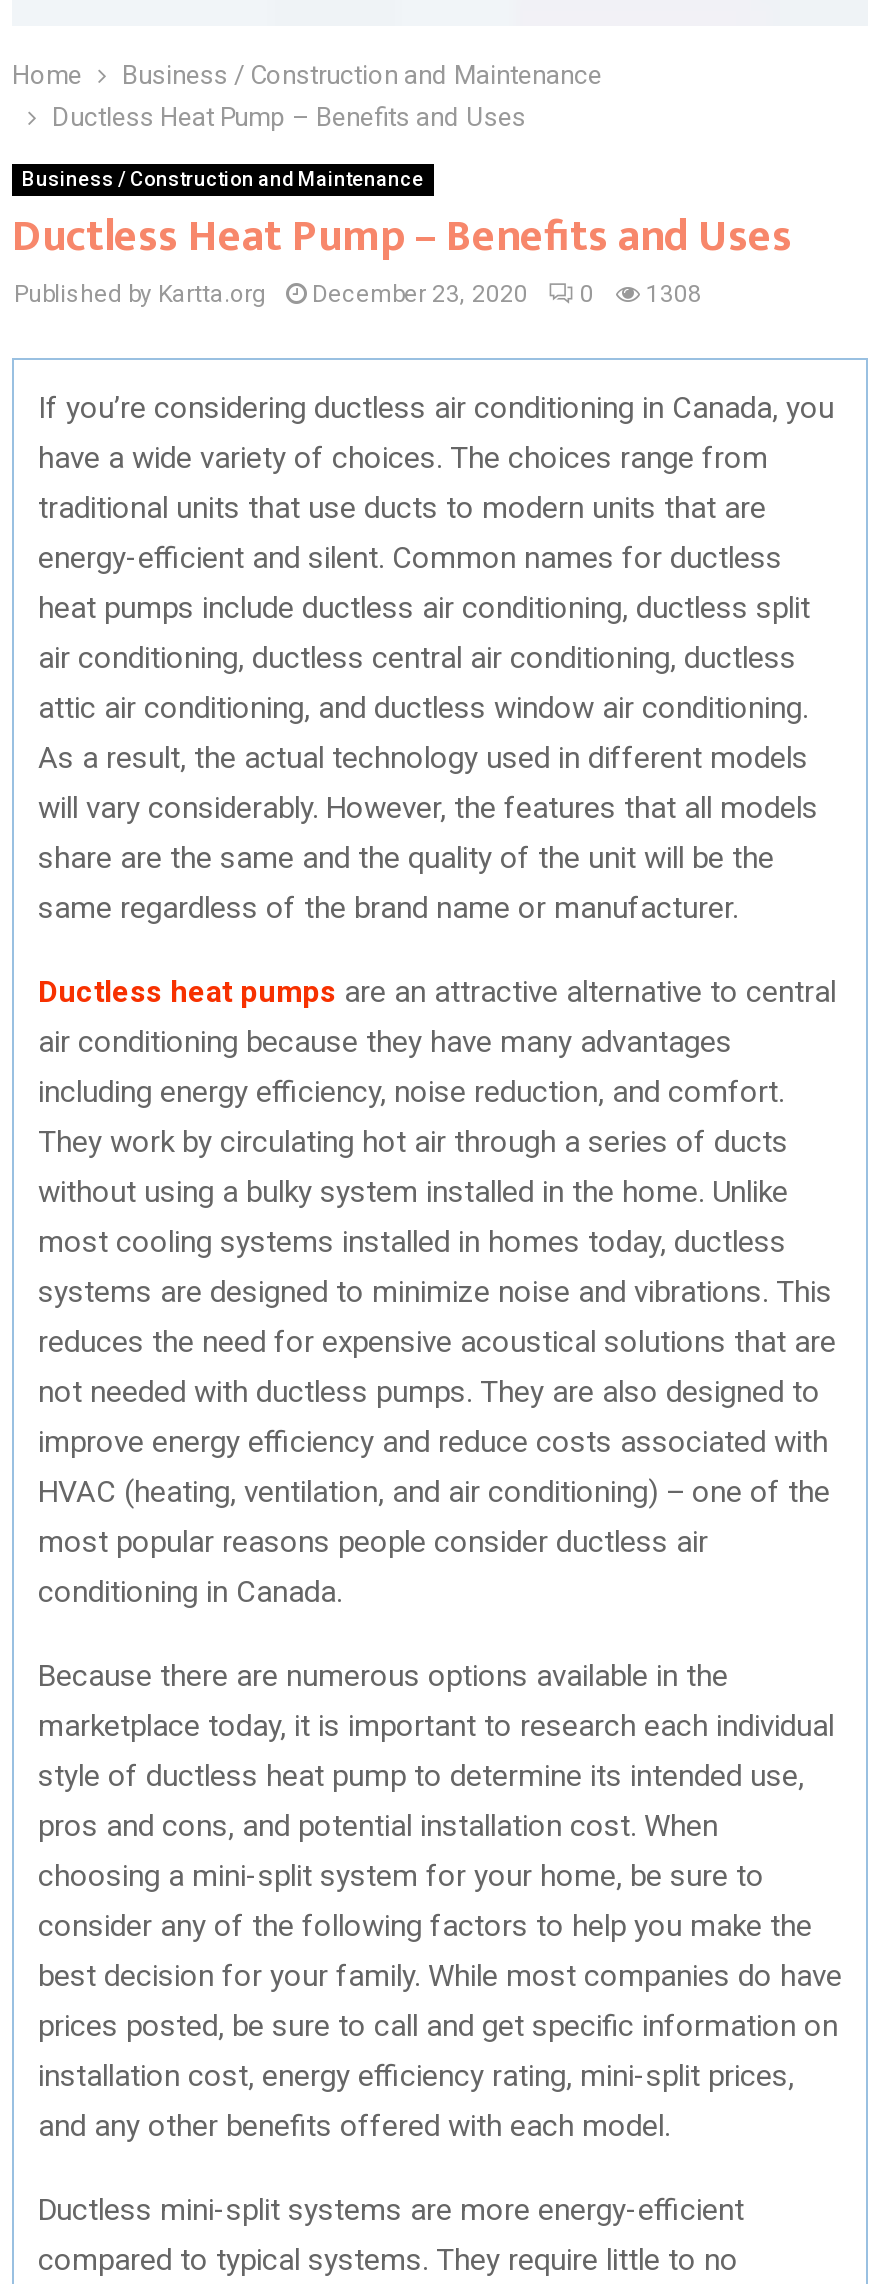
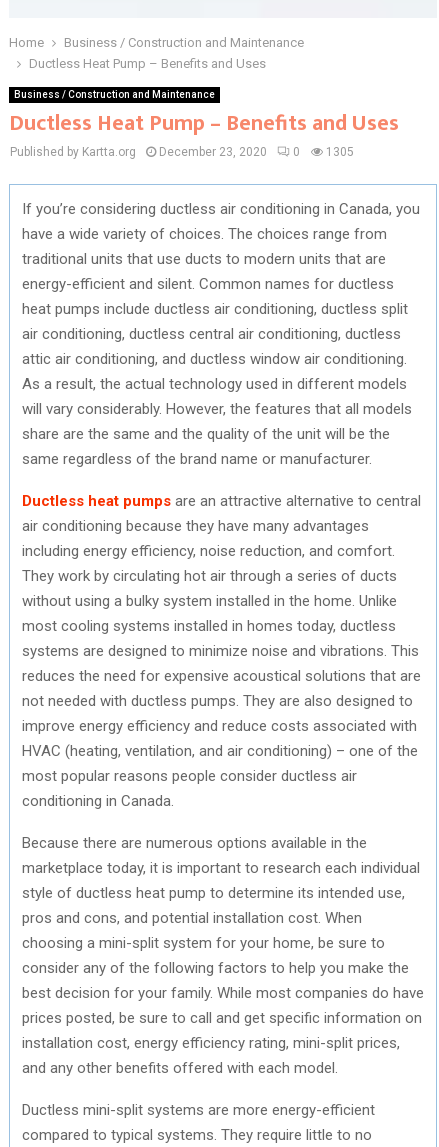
- Published by Kartta.org December 23, 2020 0 1308
+ Published by Kartta.org December 23, 2020 0 1305
